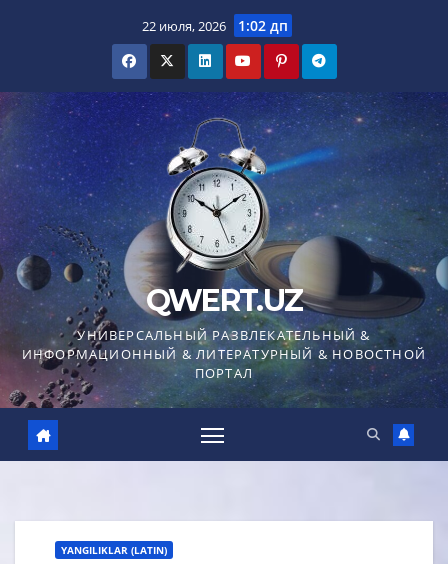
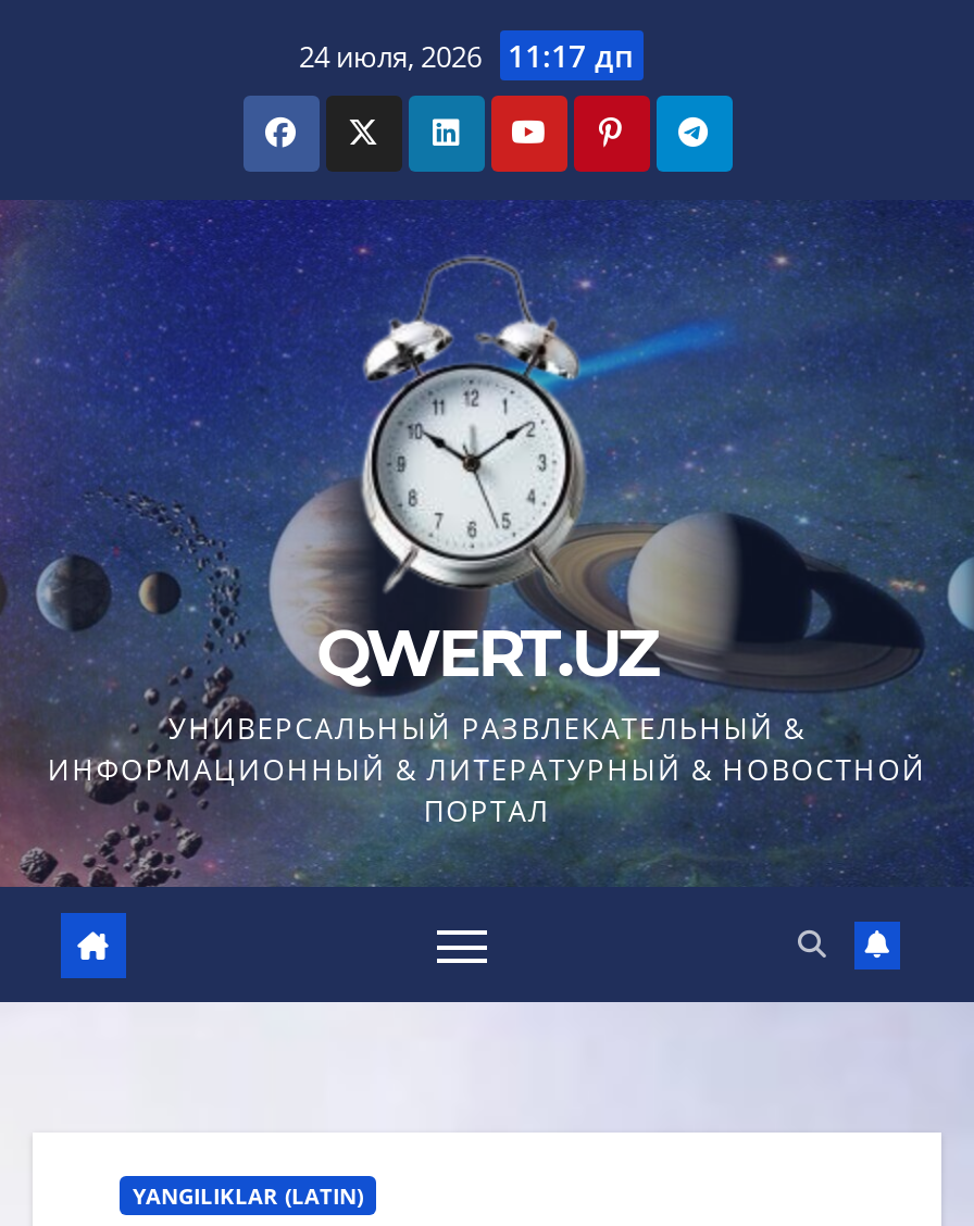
- 22 июля, 2026 1:02 дп
+ 24 июля, 2026 11:17 дп
